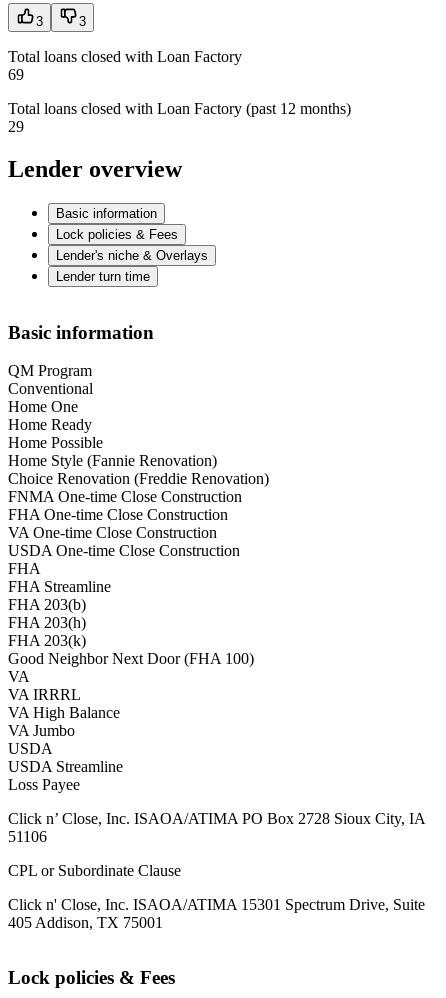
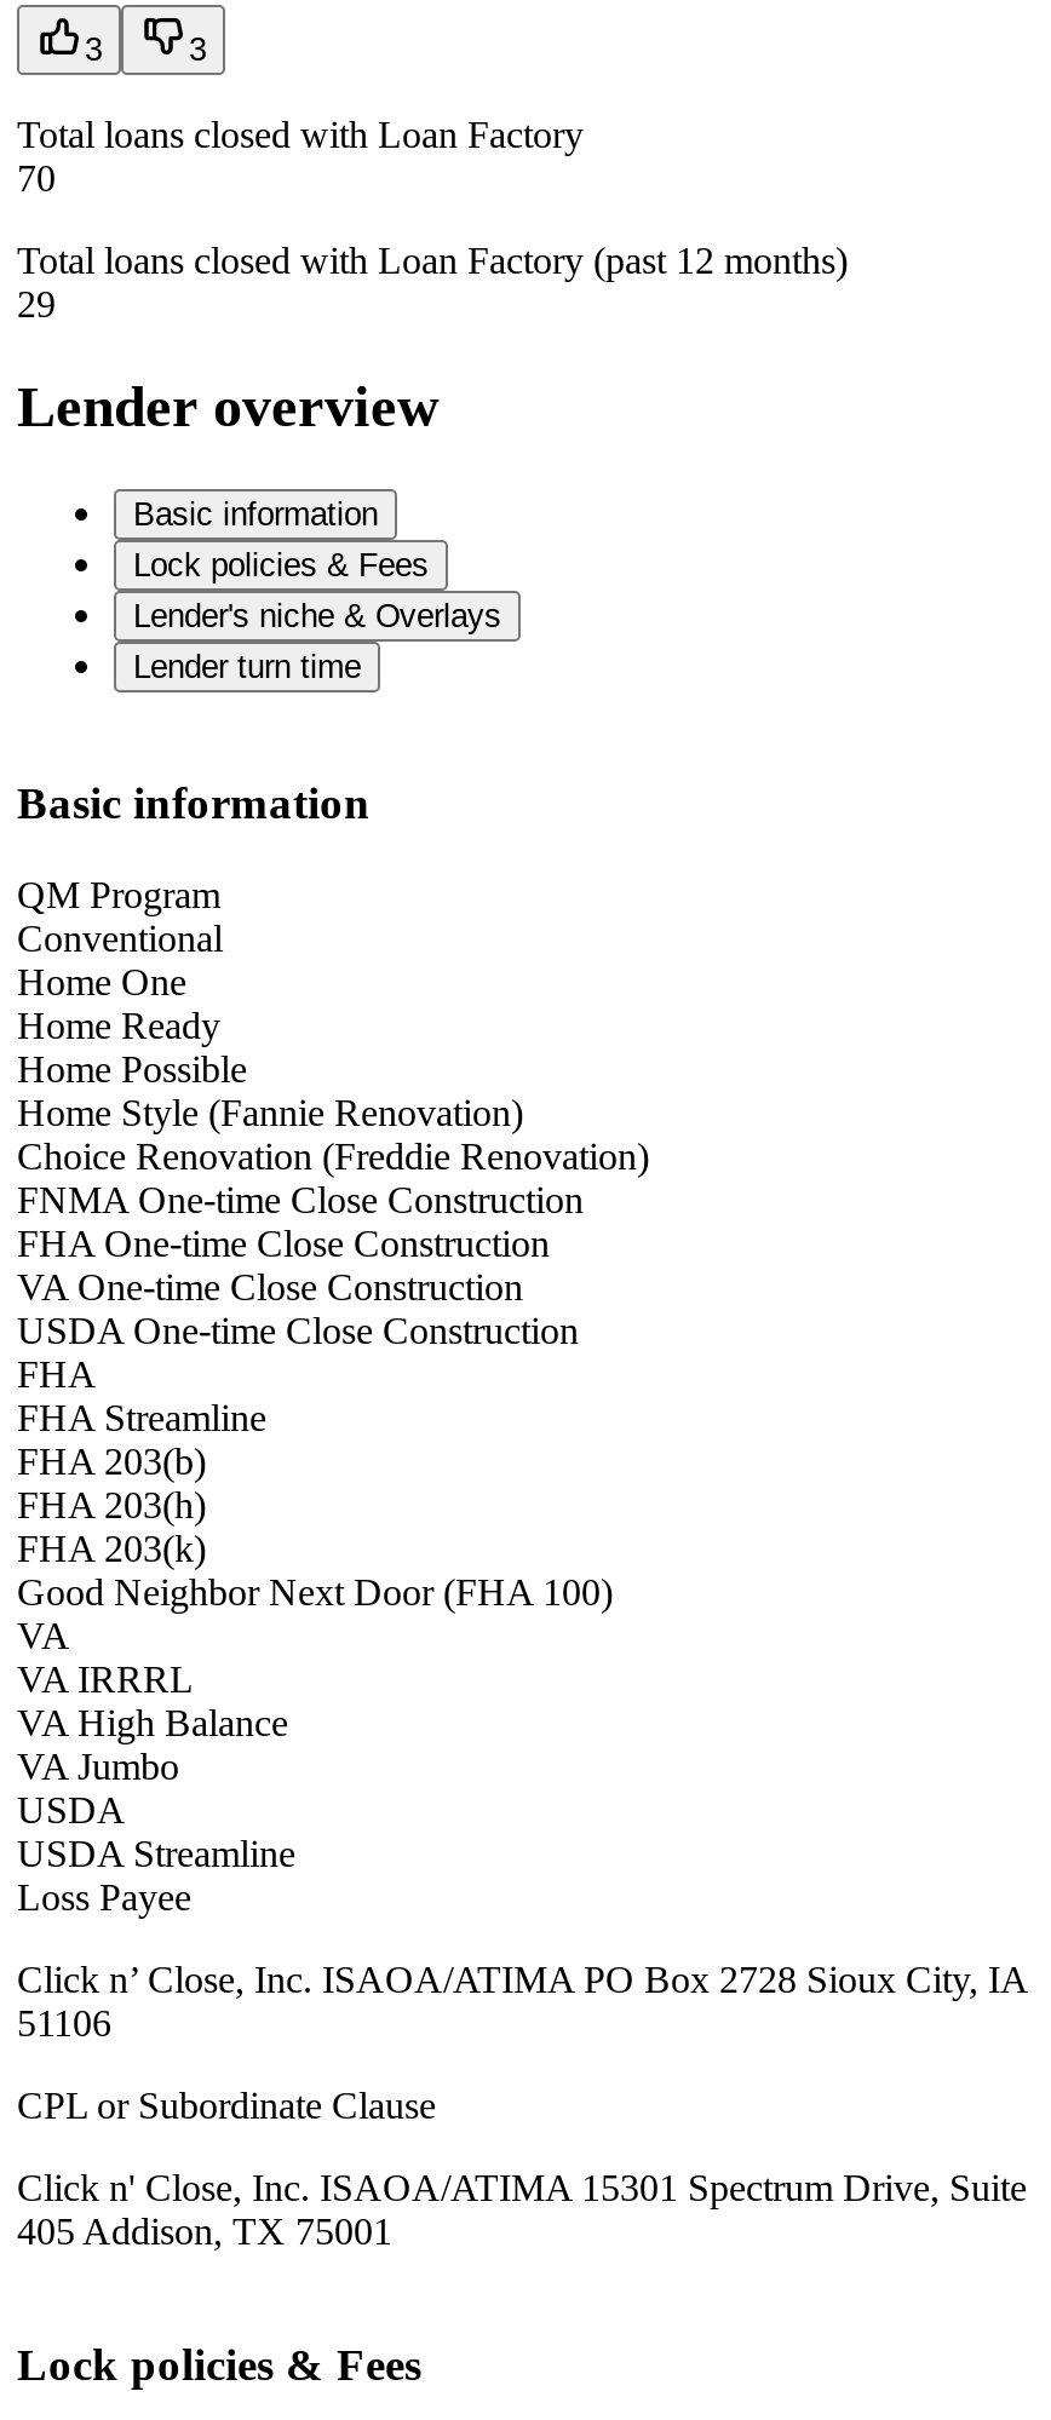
- 69
+ 70
